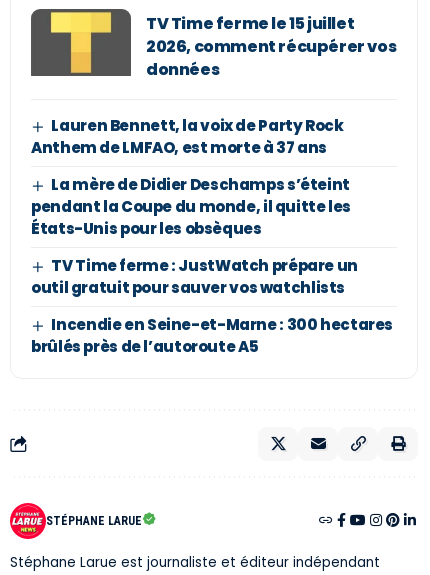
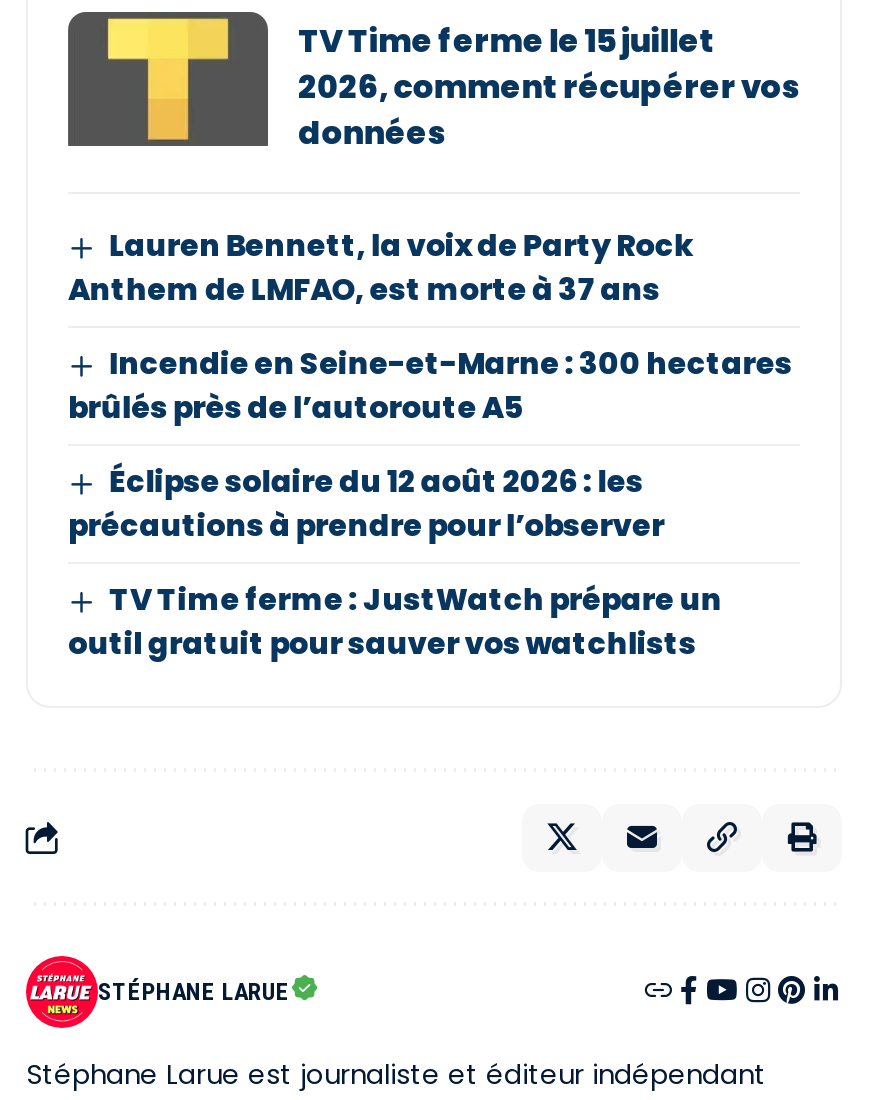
- La mère de Didier Deschamps s’éteint
- pendant la Coupe du monde, il quitte les
- États-Unis pour les obsèques
+ Éclipse solaire du 12 août 2026 : les
+ précautions à prendre pour l’observer

moved down: TV Time ferme : JustWatch prépare un | outil gratuit pour sauver vos watchlists

moved up: Incendie en Seine-et-Marne : 300 hectares | brûlés près de l’autoroute A5
